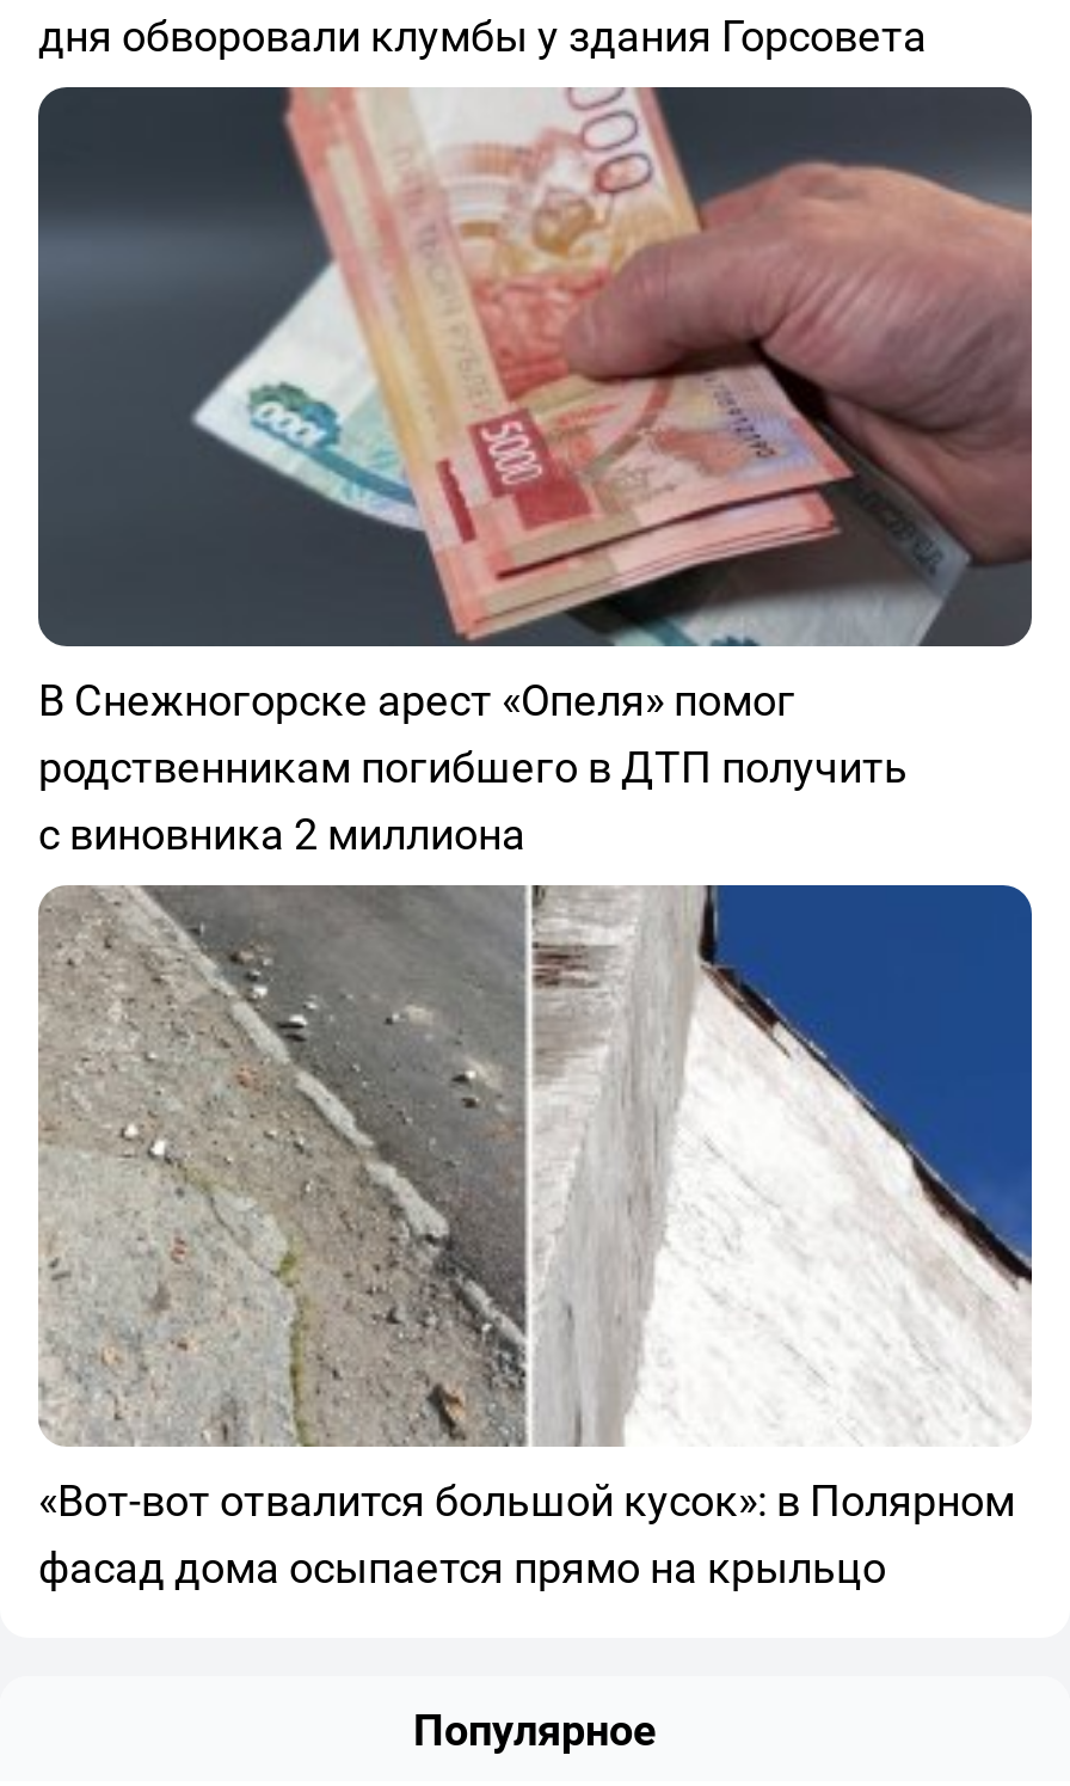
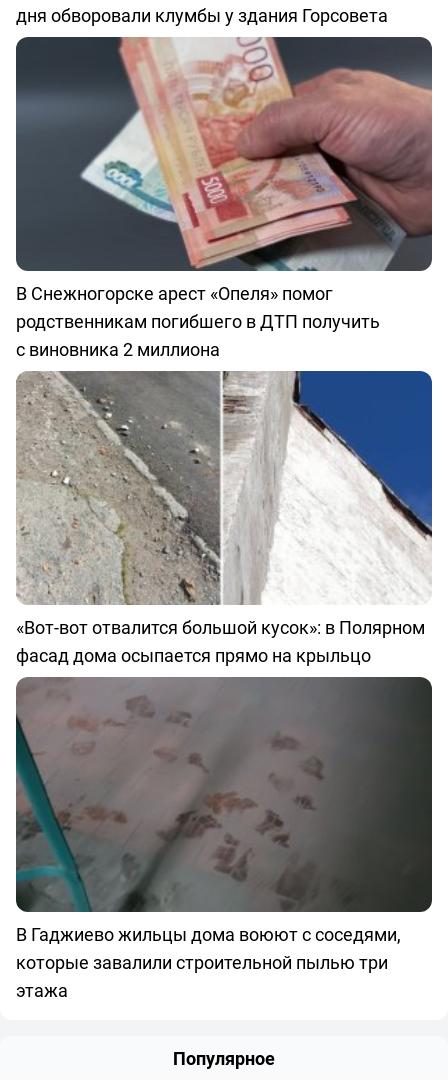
+ [image]
+ В Гаджиево жильцы дома воюют с соседями,
+ которые завалили строительной пылью три
+ этажа
